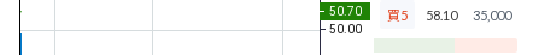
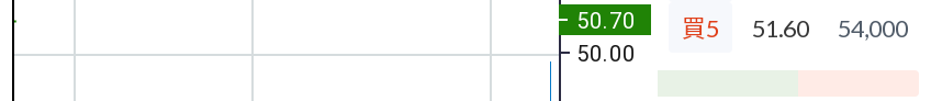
- 58.10
+ 51.60

- 35,000
+ 54,000
